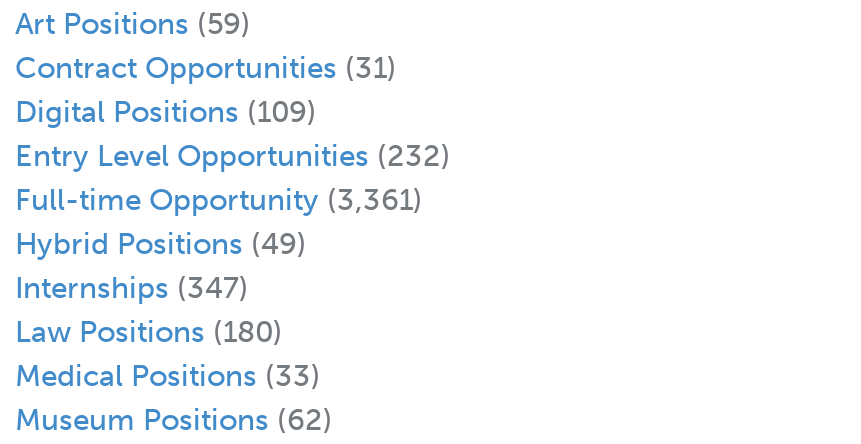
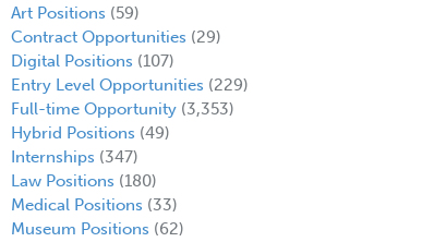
- Contract Opportunities (31)
+ Contract Opportunities (29)

- Digital Positions (109)
+ Digital Positions (107)

- Entry Level Opportunities (232)
+ Entry Level Opportunities (229)

- Full-time Opportunity (3,361)
+ Full-time Opportunity (3,353)
